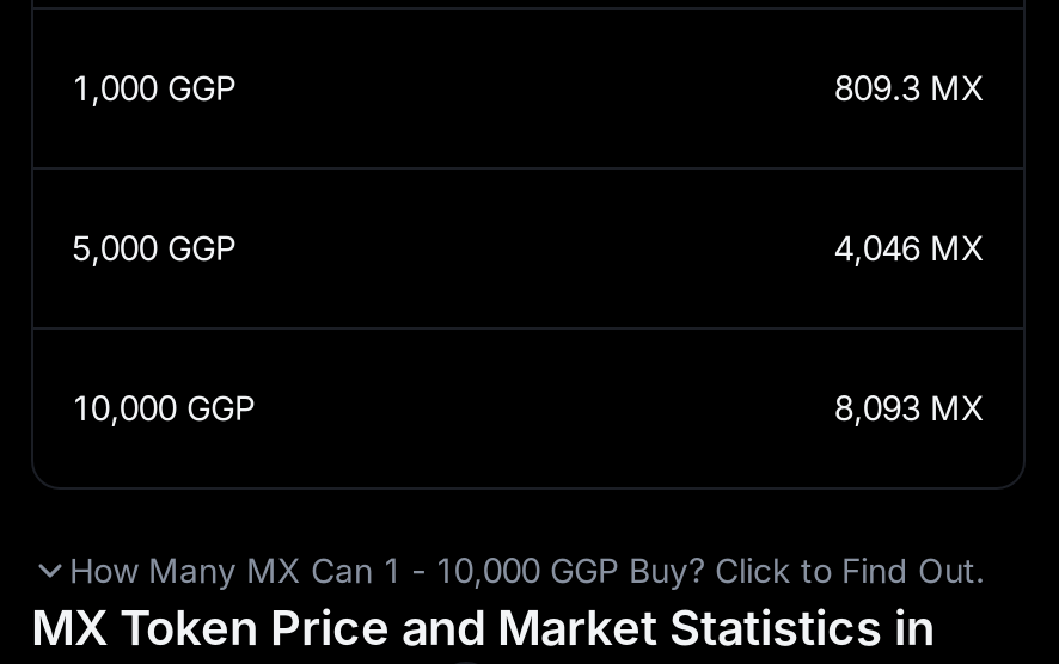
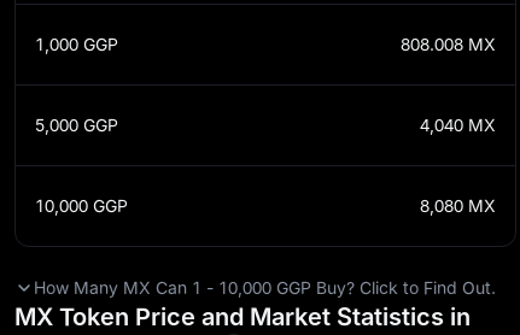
- 809.3 MX
+ 808.008 MX

- 4,046 MX
+ 4,040 MX

- 8,093 MX
+ 8,080 MX
